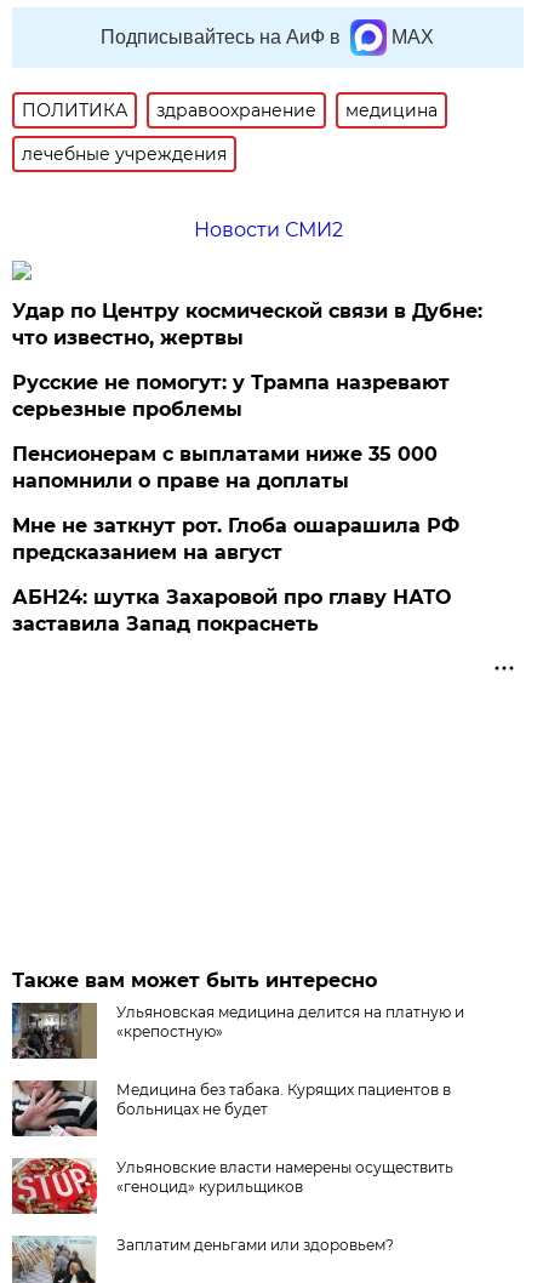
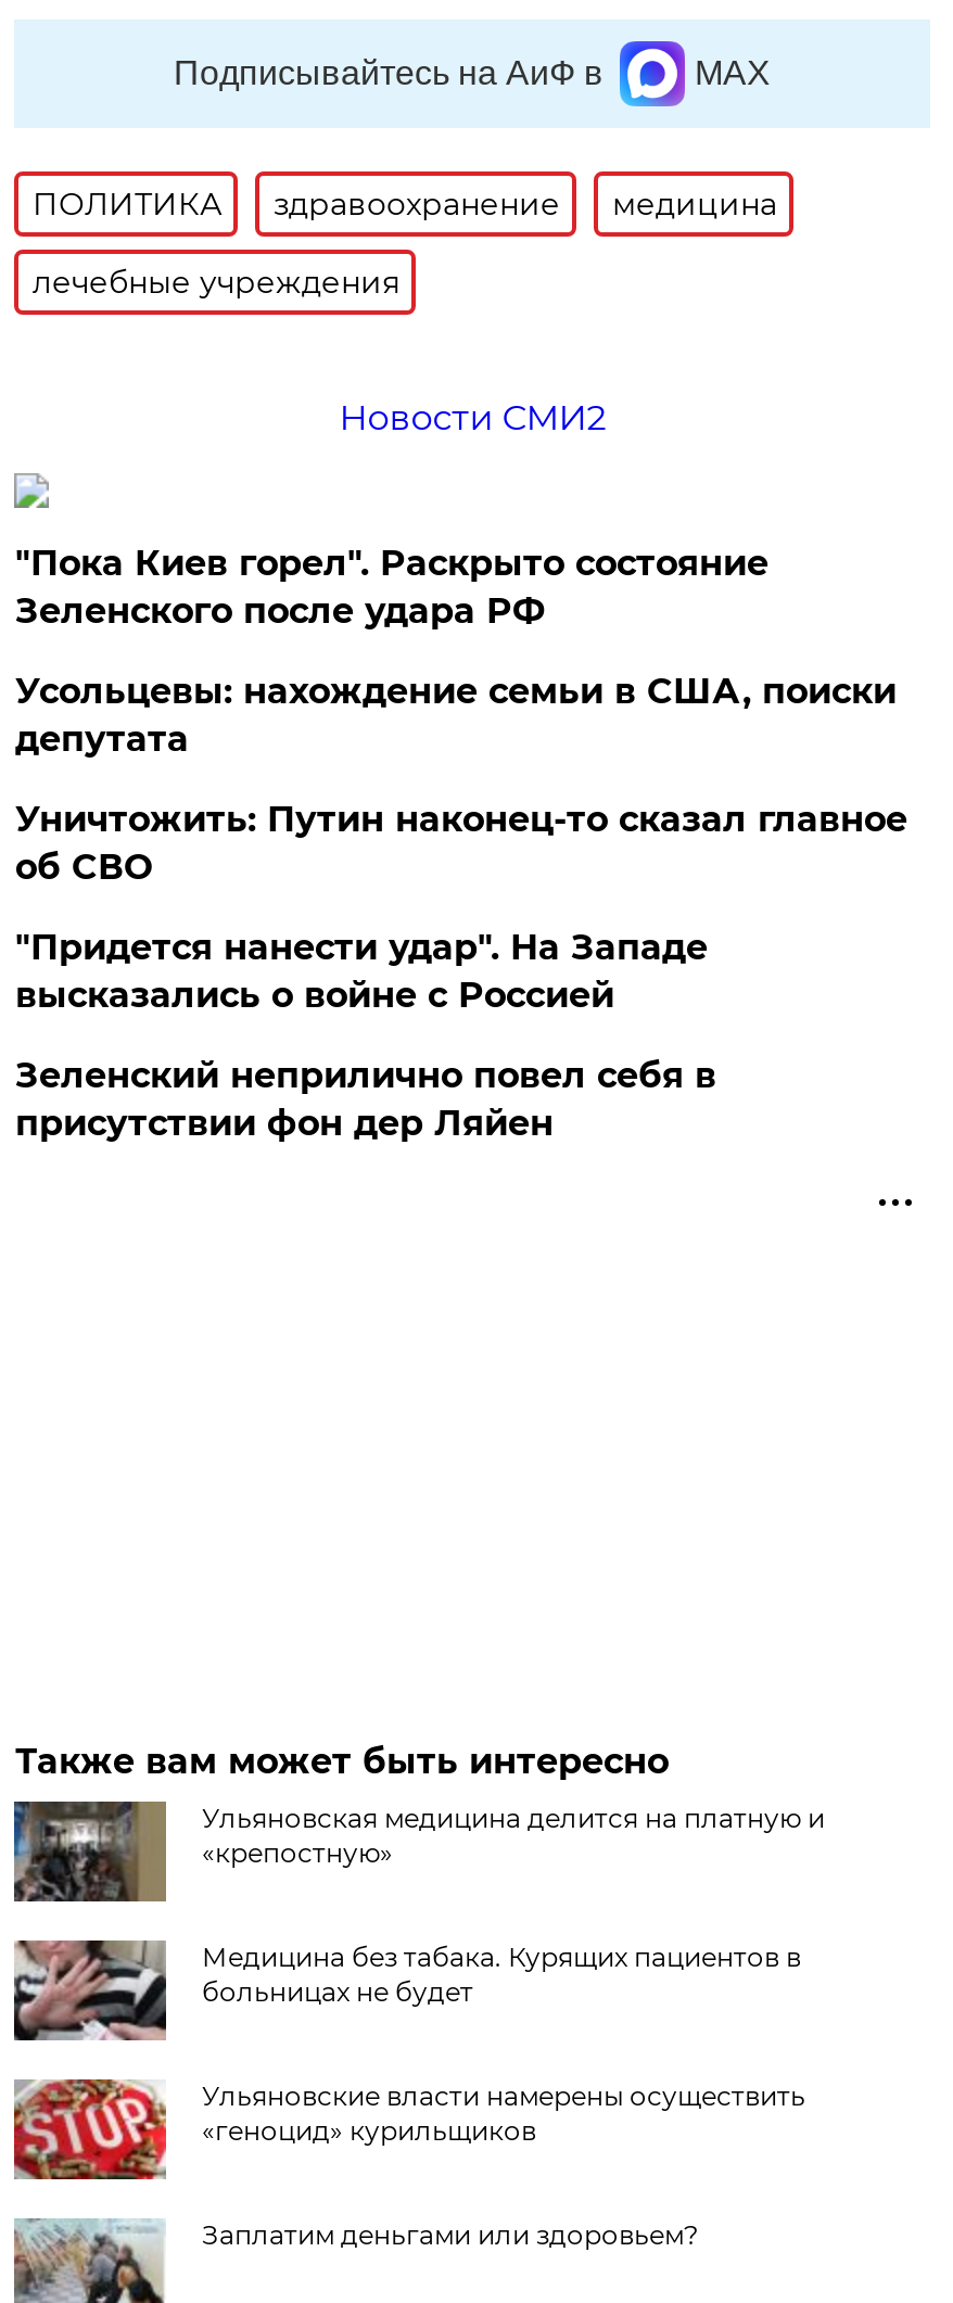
- Удар по Центру космической связи в Дубне:
- что известно, жертвы
+ "Пока Киев горел". Раскрыто состояние
+ Зеленского после удара РФ

- Русские не помогут: у Трампа назревают
- серьезные проблемы
+ Усольцевы: нахождение семьи в США, поиски
+ депутата

- Пенсионерам с выплатами ниже 35 000
- напомнили о праве на доплаты
+ Уничтожить: Путин наконец-то сказал главное
+ об СВО

- Мне не заткнут рот. Глоба ошарашила РФ
- предсказанием на август
+ "Придется нанести удар". На Западе
+ высказались о войне с Россией

- АБН24: шутка Захаровой про главу НАТО
- заставила Запад покраснеть
+ Зеленский неприлично повел cебя в
+ присутствии фон дер Ляйен
